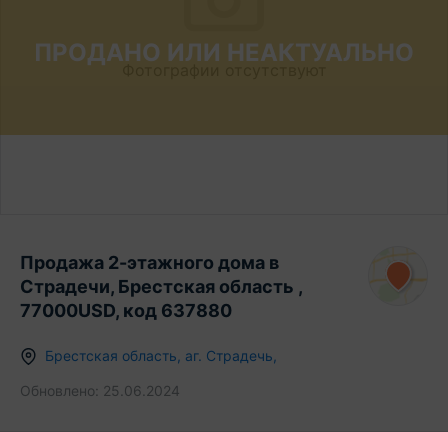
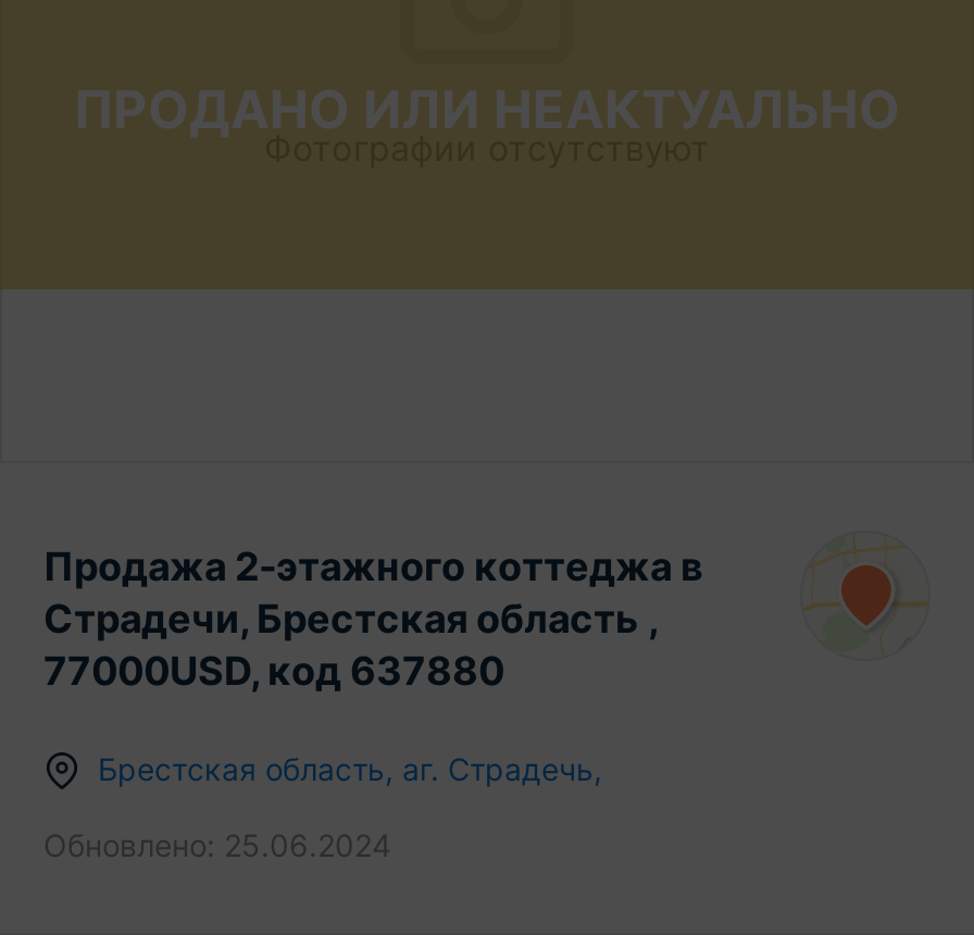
- Продажа 2-этажного дома в
+ Продажа 2-этажного коттеджа в
